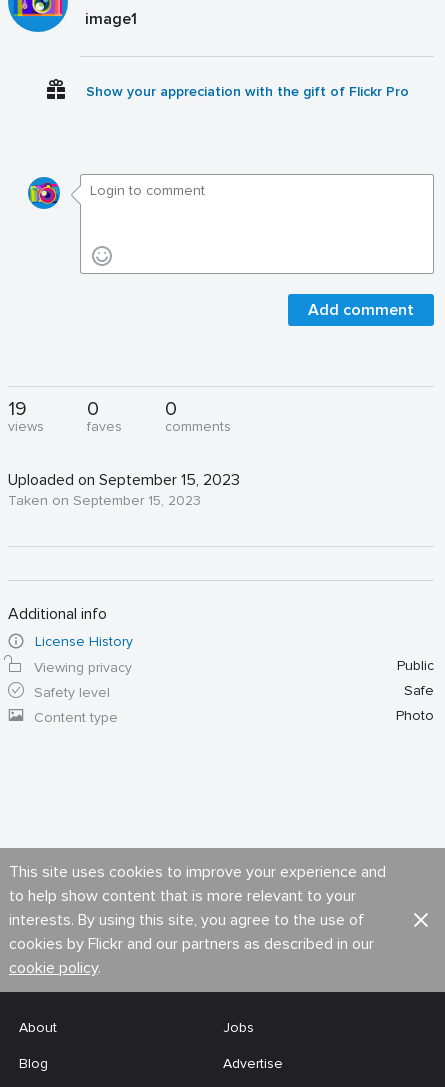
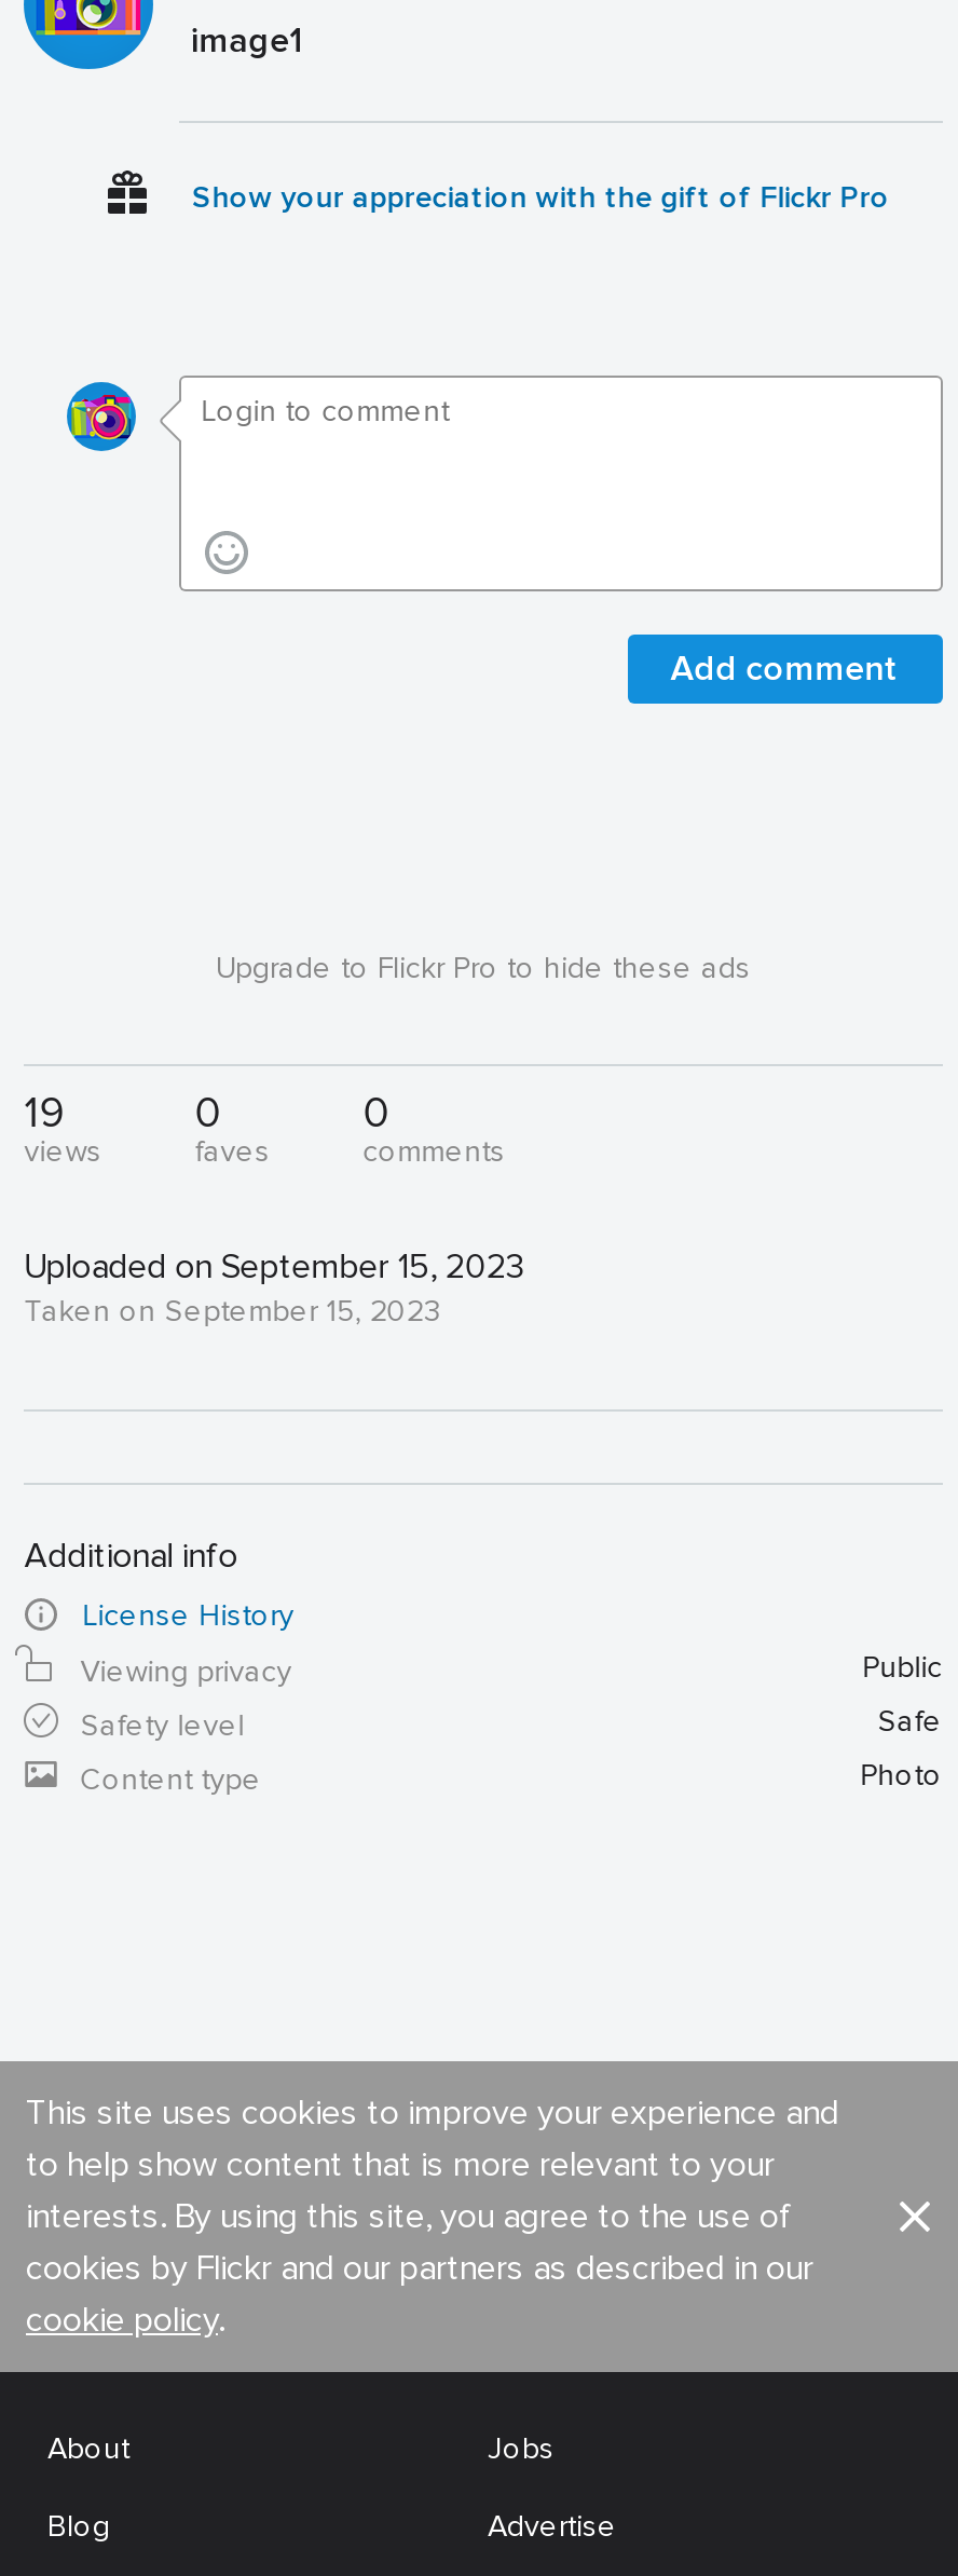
+ Upgrade to Flickr Pro to hide these ads
